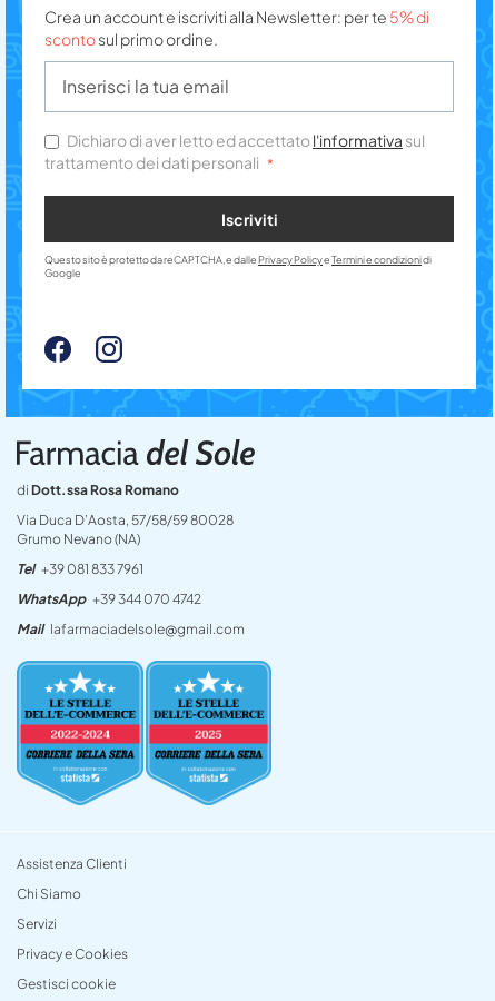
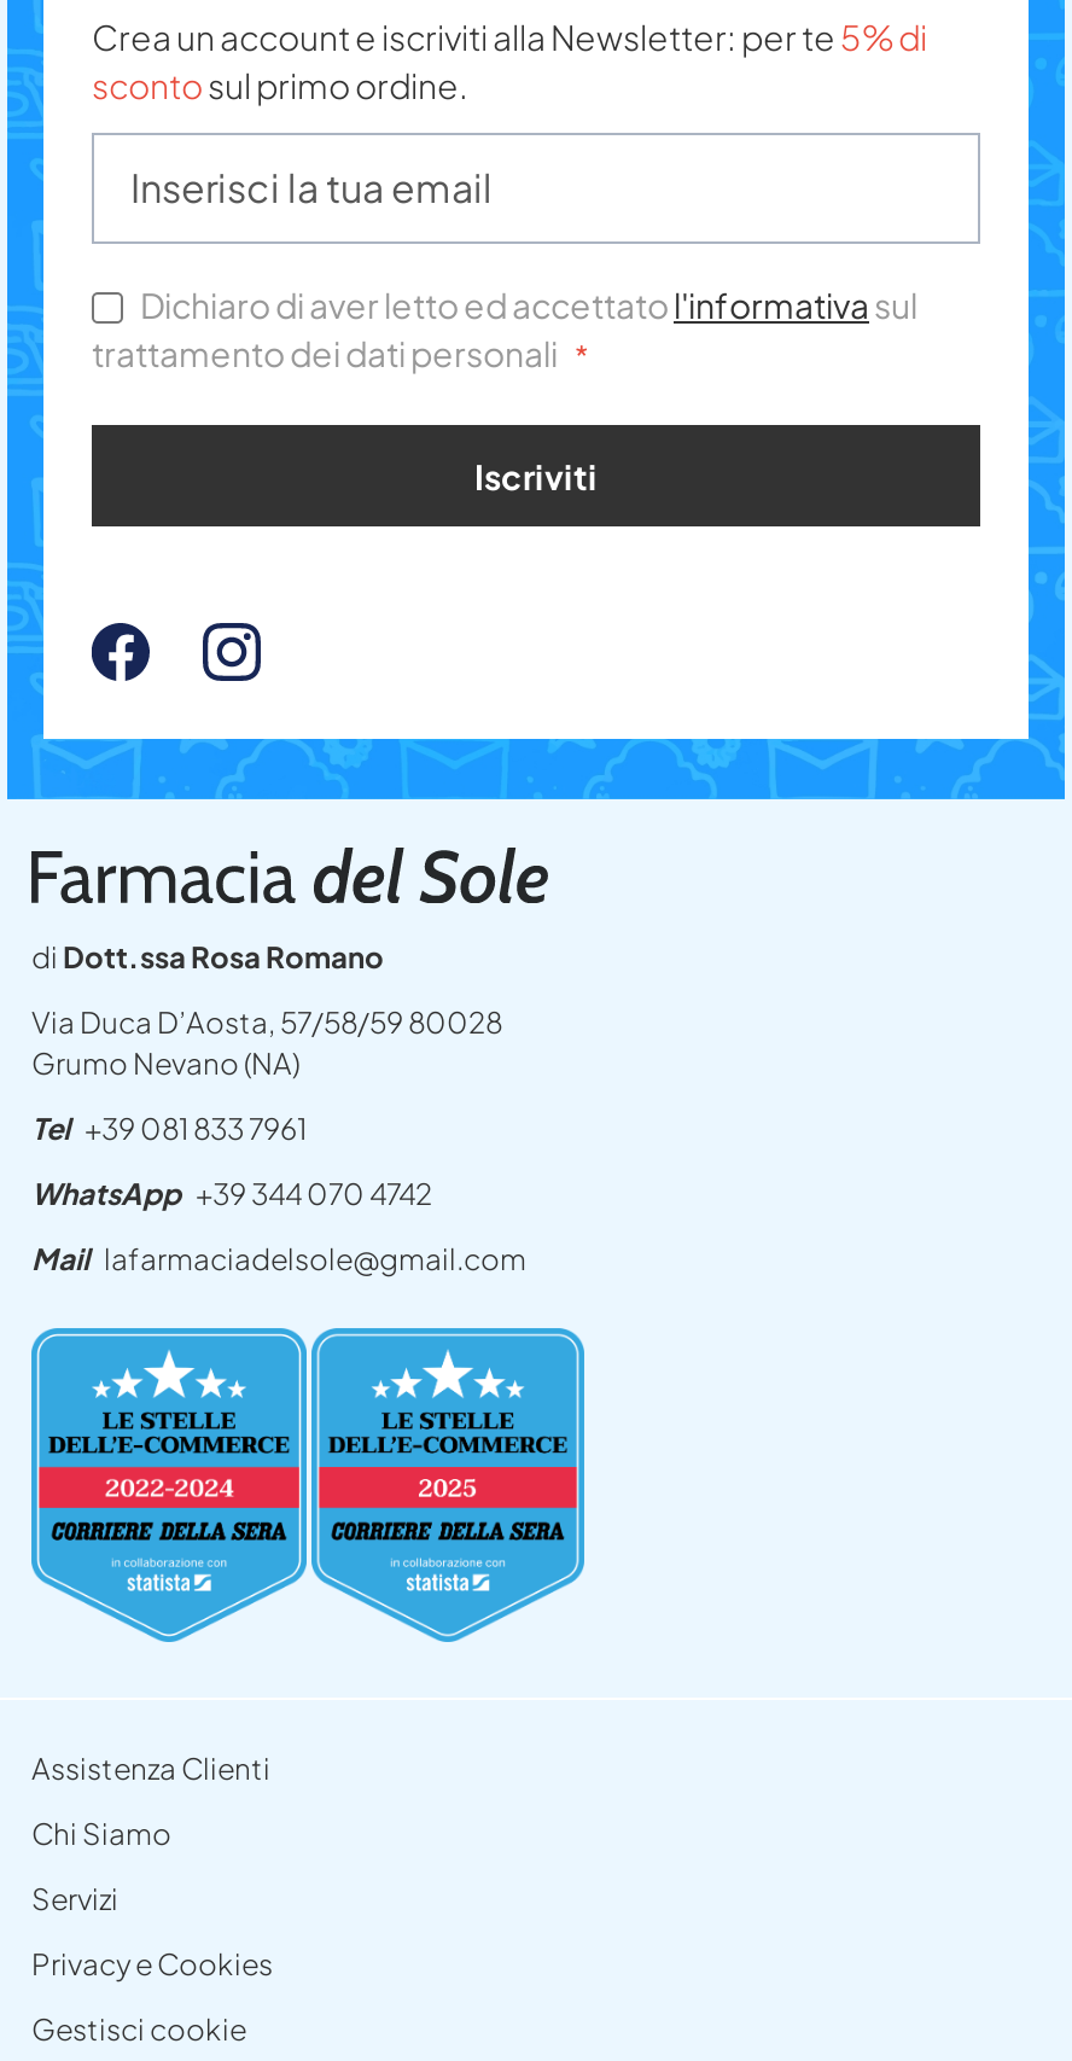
- Questo sito è protetto da reCAPTCHA, e dalle Privacy Policye Termini e condizioni di
- Google
